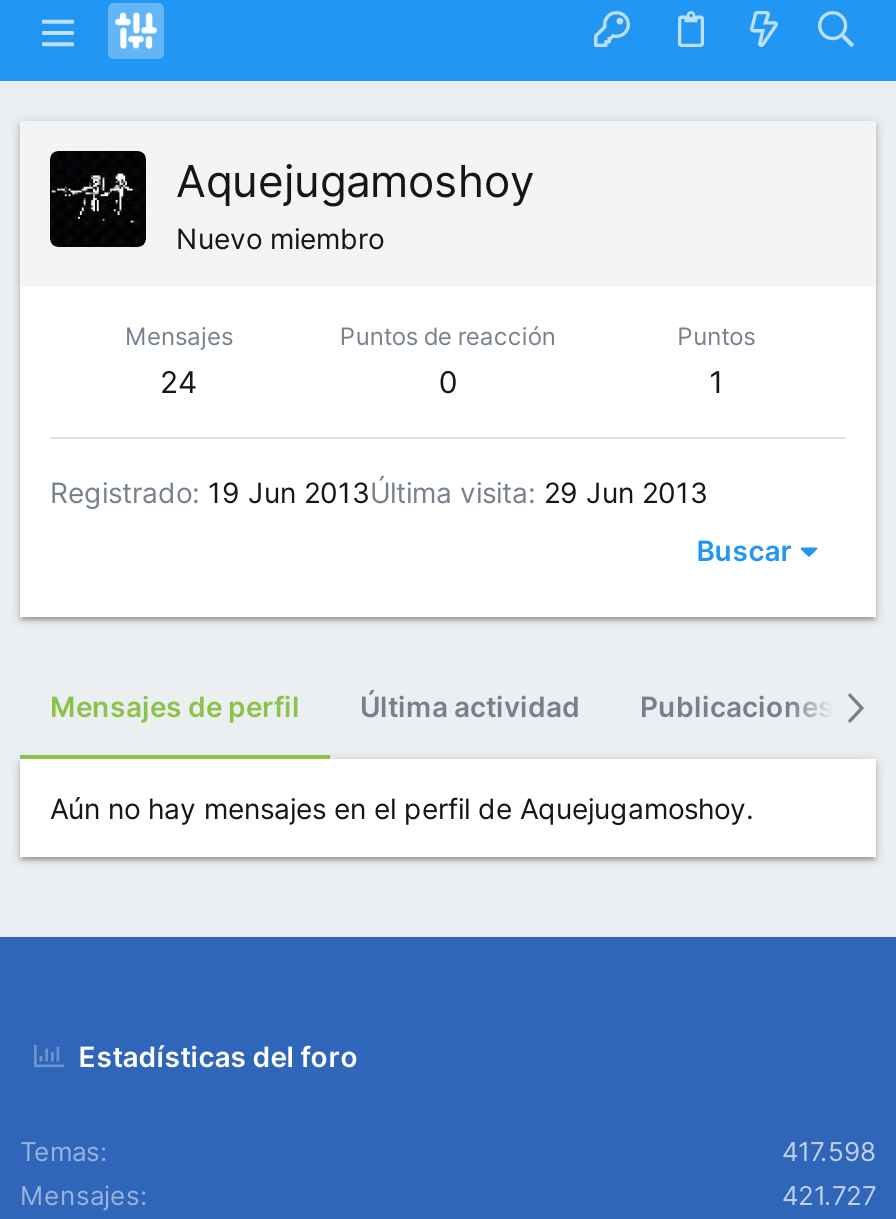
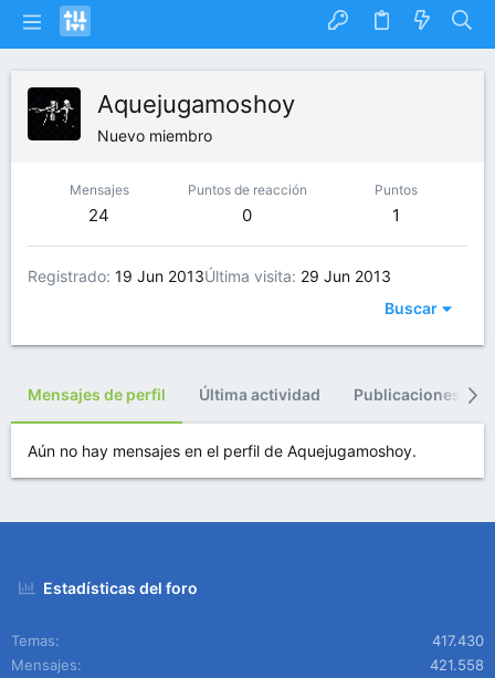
- 417.598
+ 417.430

- 421.727
+ 421.558
